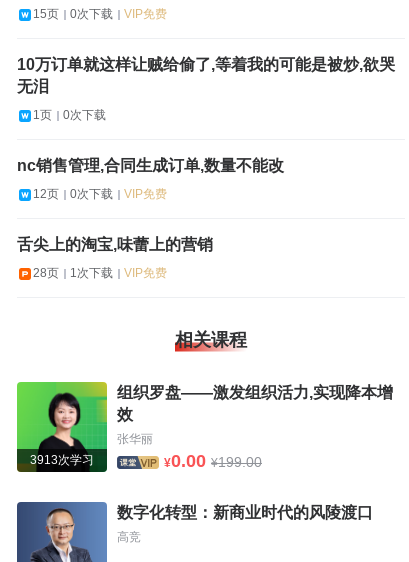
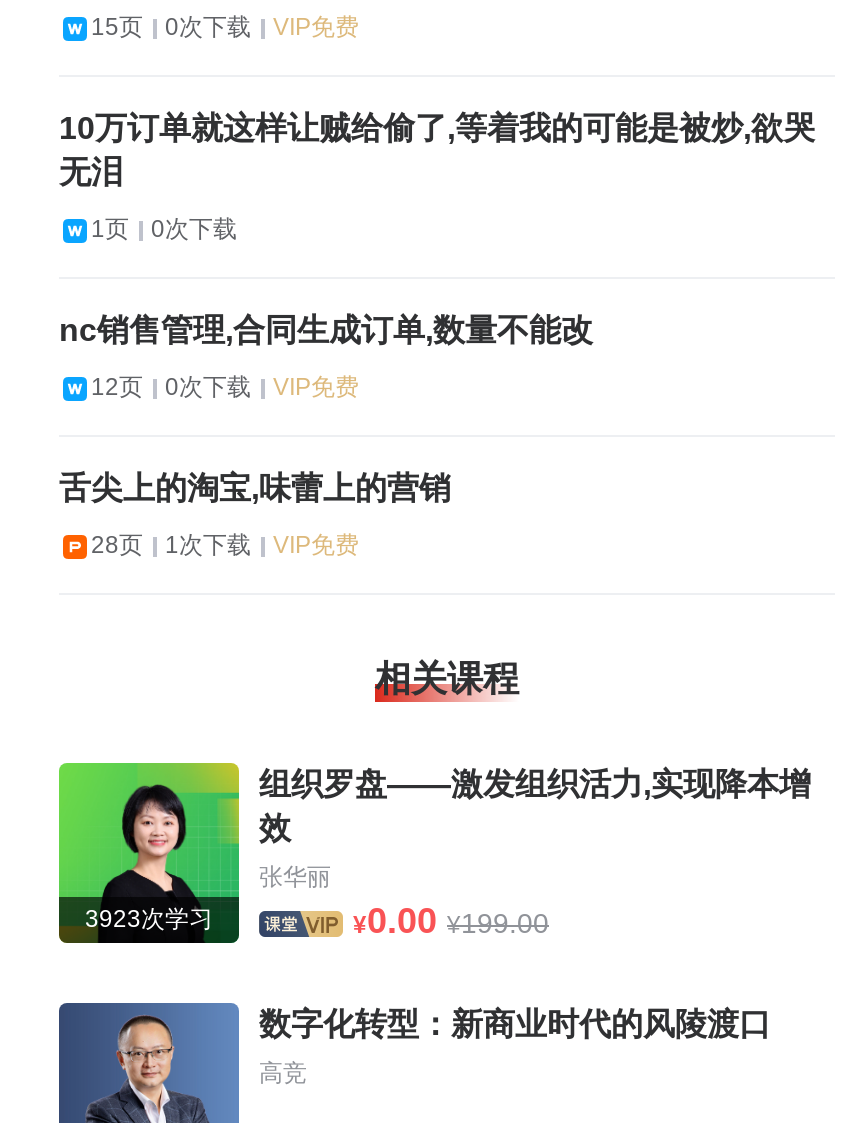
- 3913次学习
+ 3923次学习
